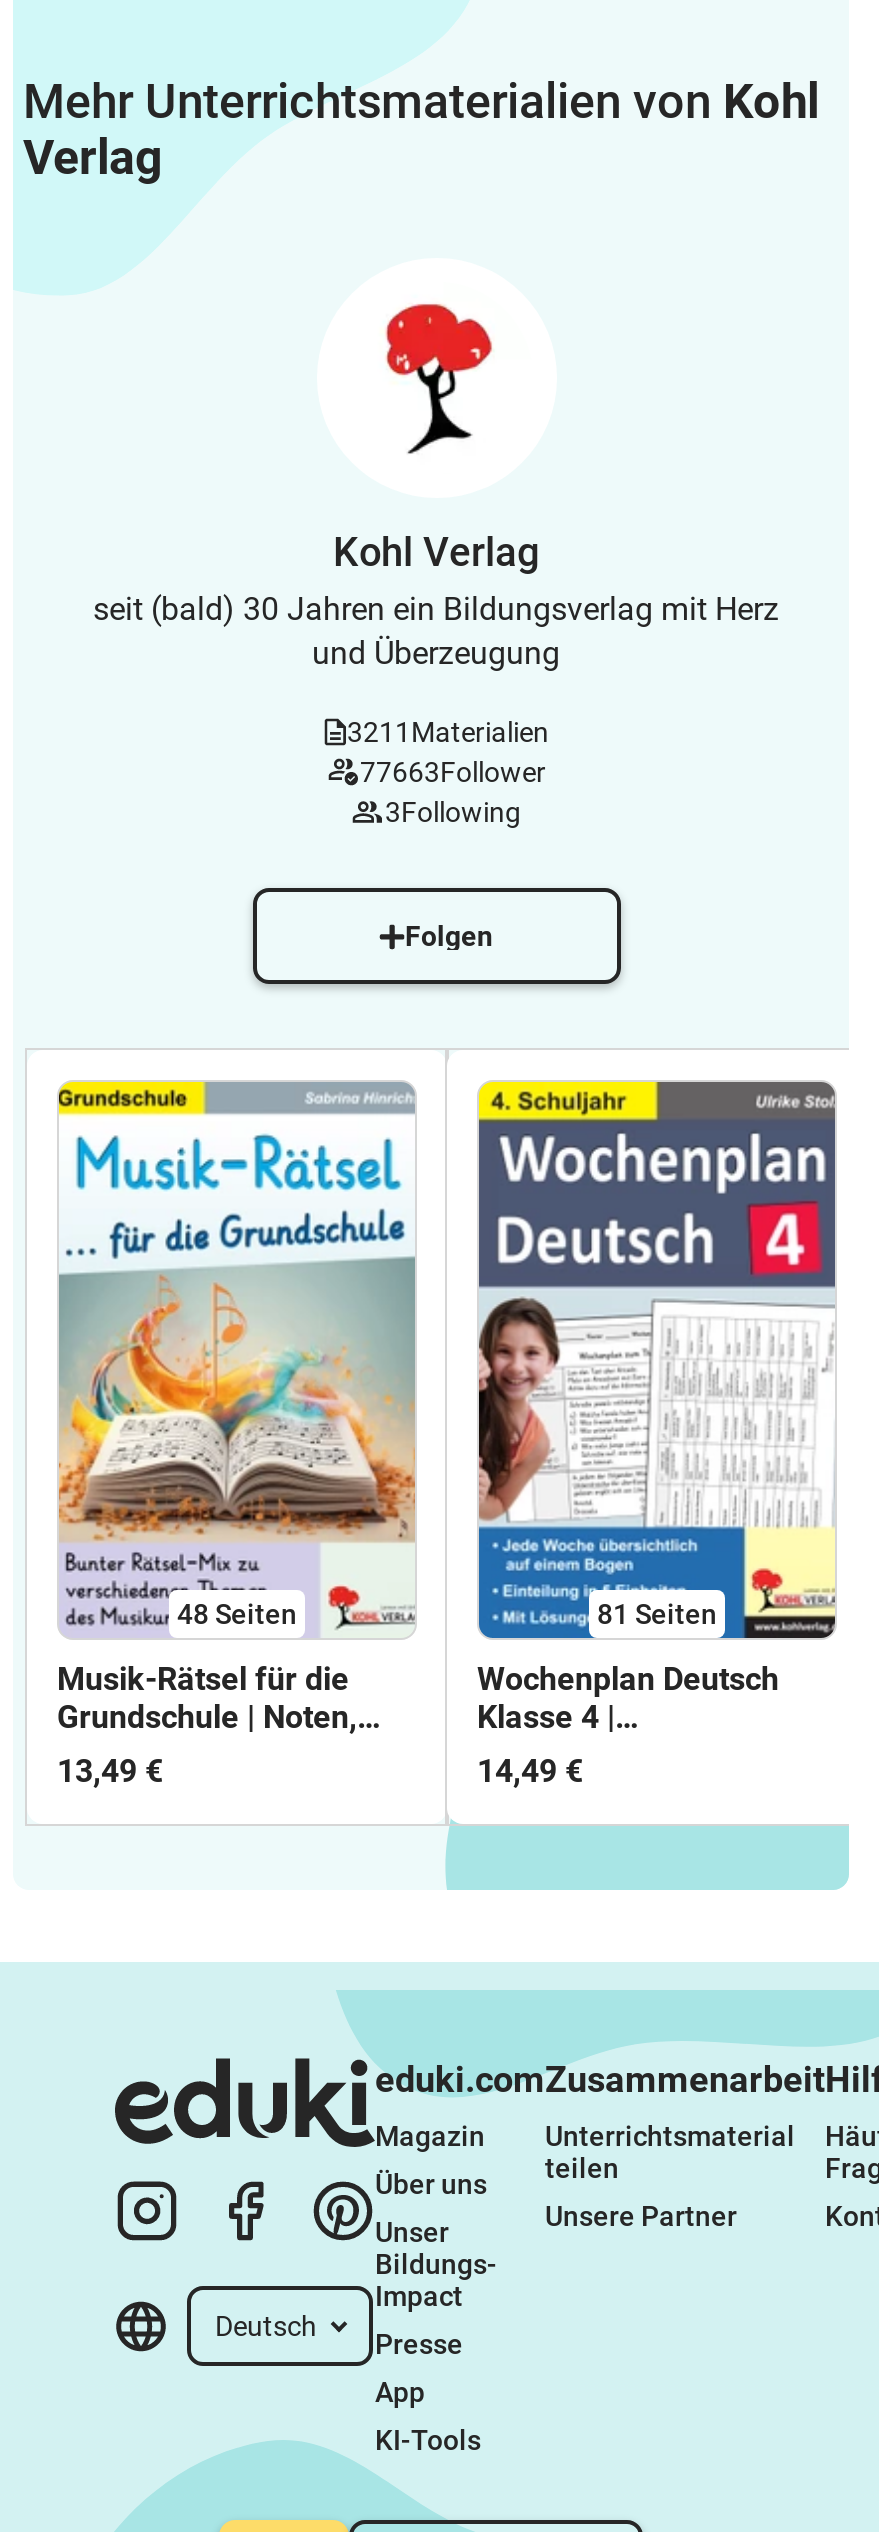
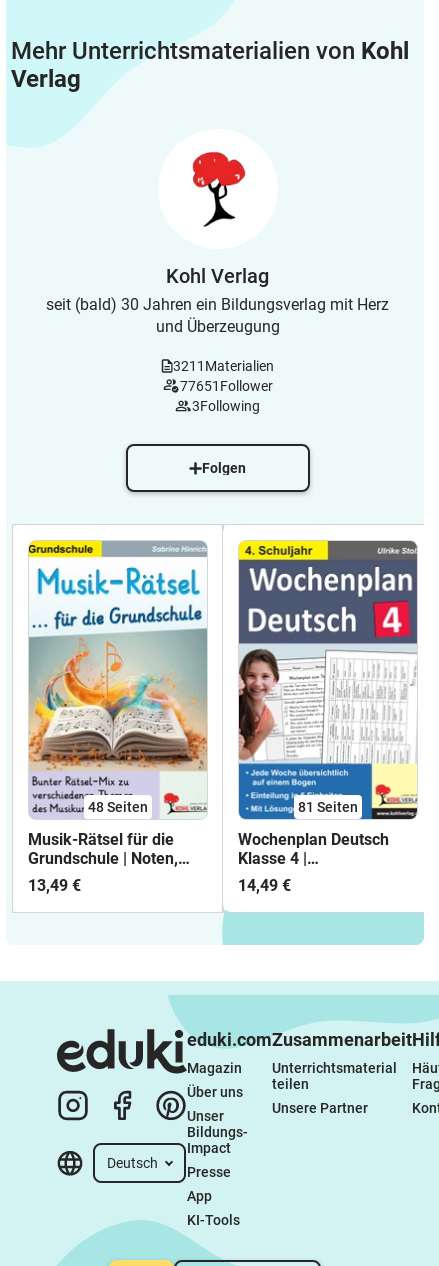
- 77663Follower
+ 77651Follower
